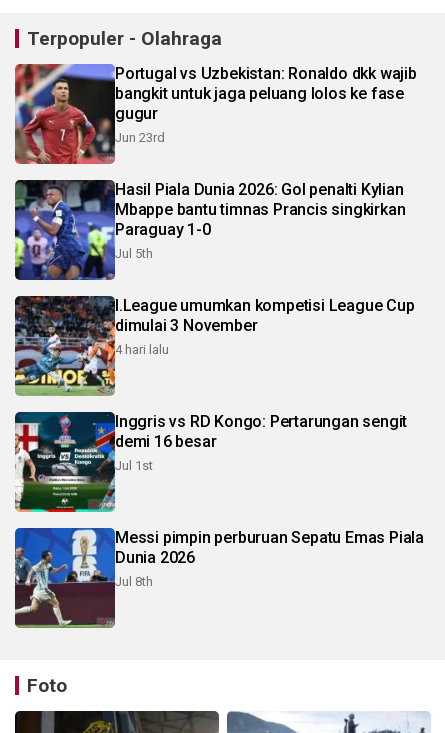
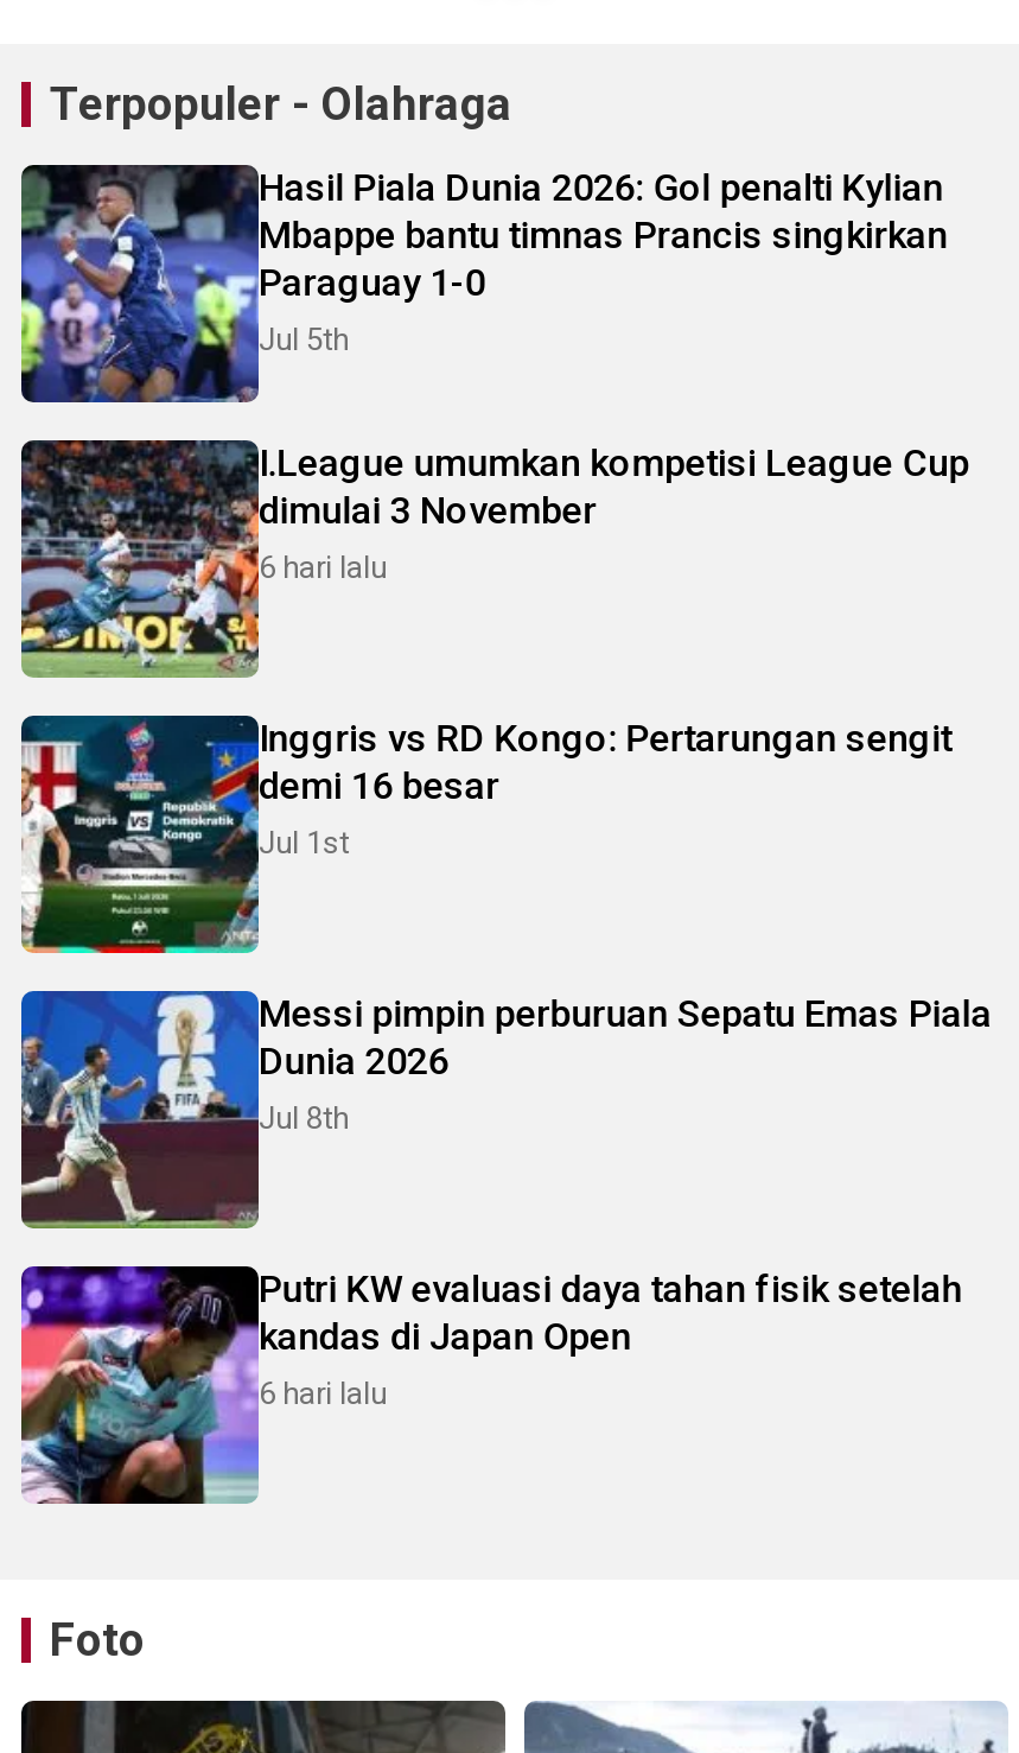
- [image]
- Portugal vs Uzbekistan: Ronaldo dkk wajib
- bangkit untuk jaga peluang lolos ke fase
- gugur
- Jun 23rd

moved up: [image] | Hasil Piala Dunia 2026: Gol penalti Kylian | Mbappe bantu timnas Prancis singkirkan | Paraguay 1-0 | Jul 5th | I.League umumkan kompetisi League Cup | dimulai 3 November

moved up: [image] | Inggris vs RD Kongo: Pertarungan sengit | demi 16 besar | Jul 1st | Messi pimpin perburuan Sepatu Emas Piala | Dunia 2026 | Jul 8th

- 4 hari lalu
+ 6 hari lalu

+ [image]
+ Putri KW evaluasi daya tahan fisik setelah
+ kandas di Japan Open
+ 6 hari lalu
